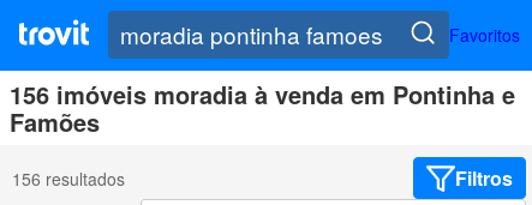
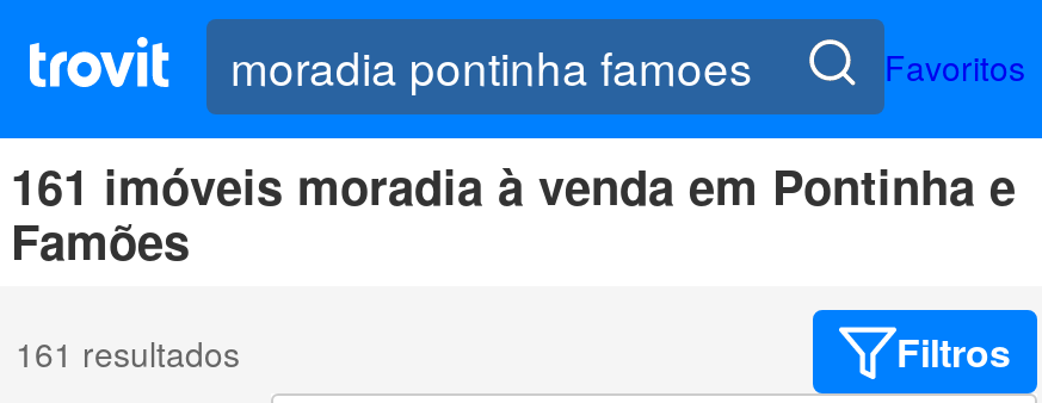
- 156 imóveis moradia à venda em Pontinha e
+ 161 imóveis moradia à venda em Pontinha e

- 156 resultados
+ 161 resultados
